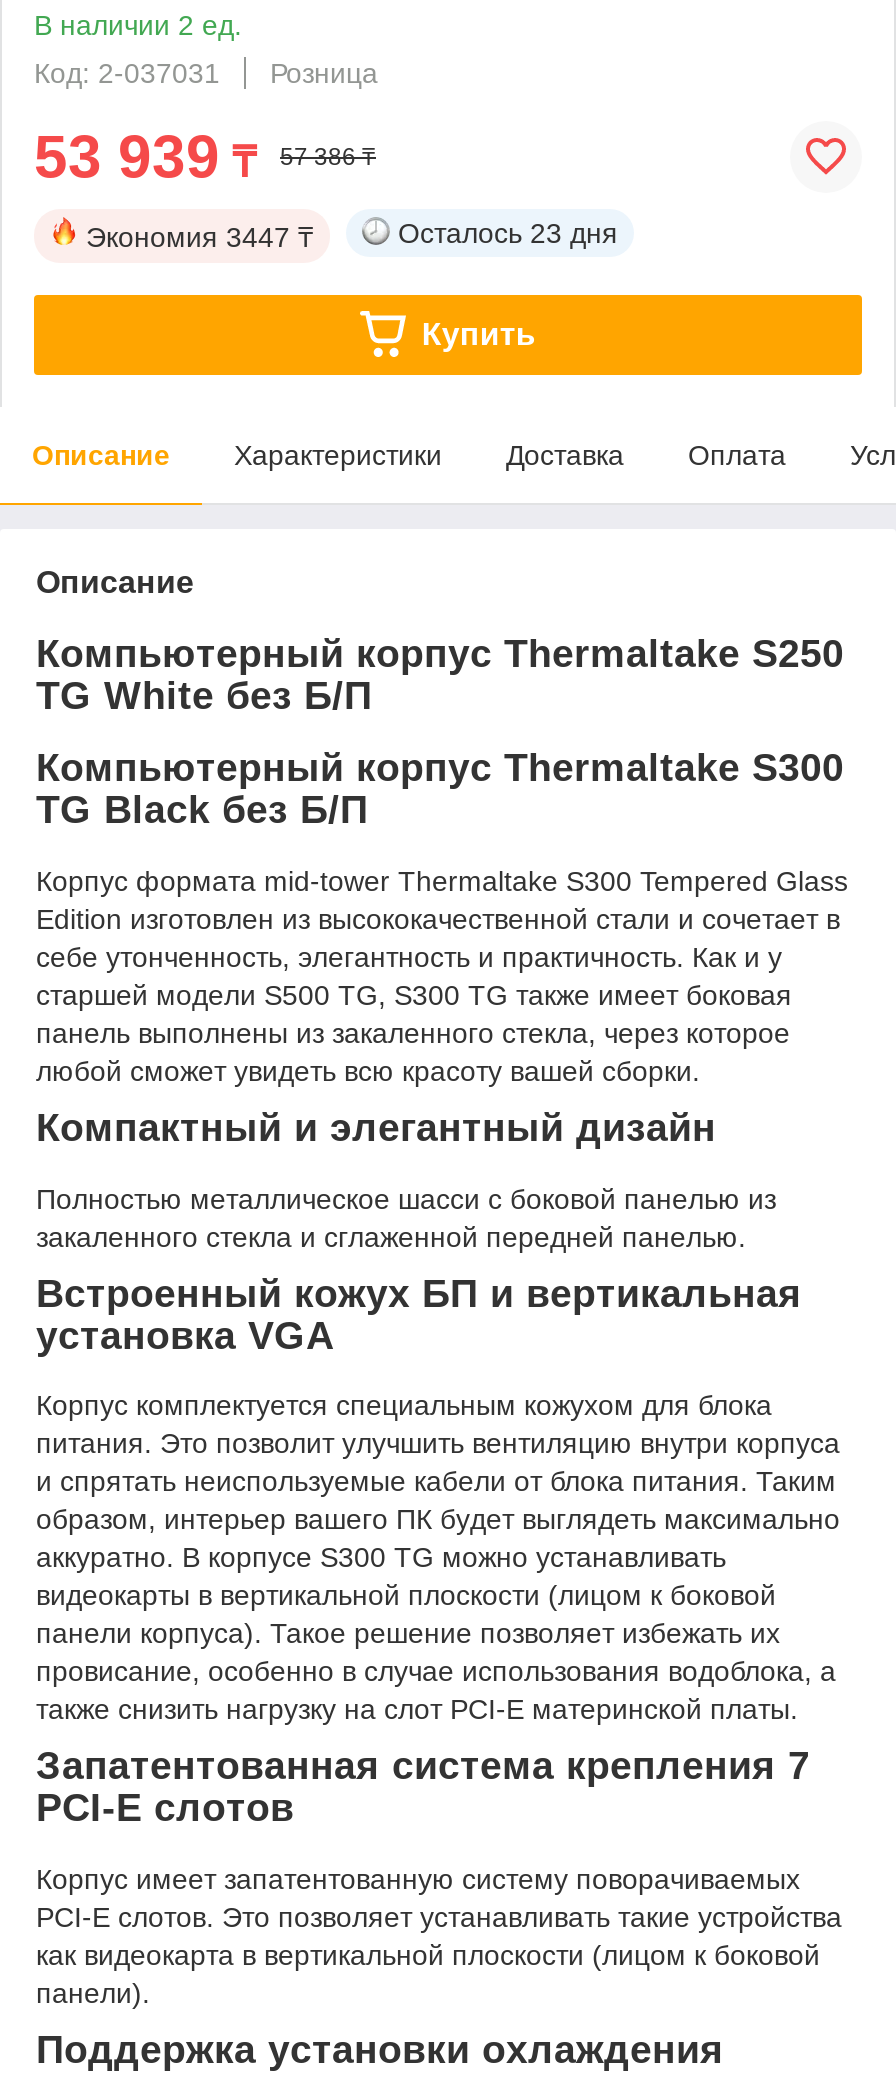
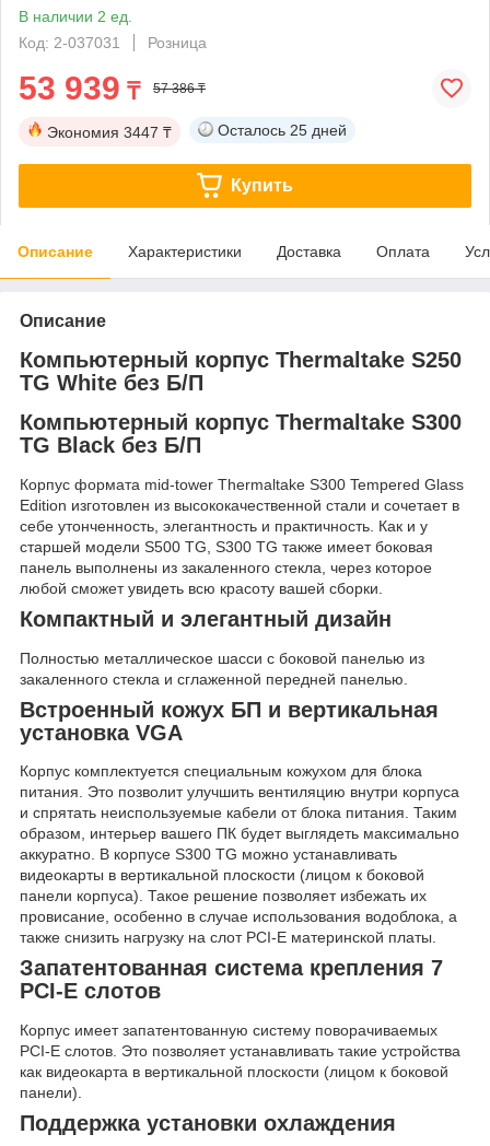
- Осталось 23 дня
+ Осталось 25 дней
